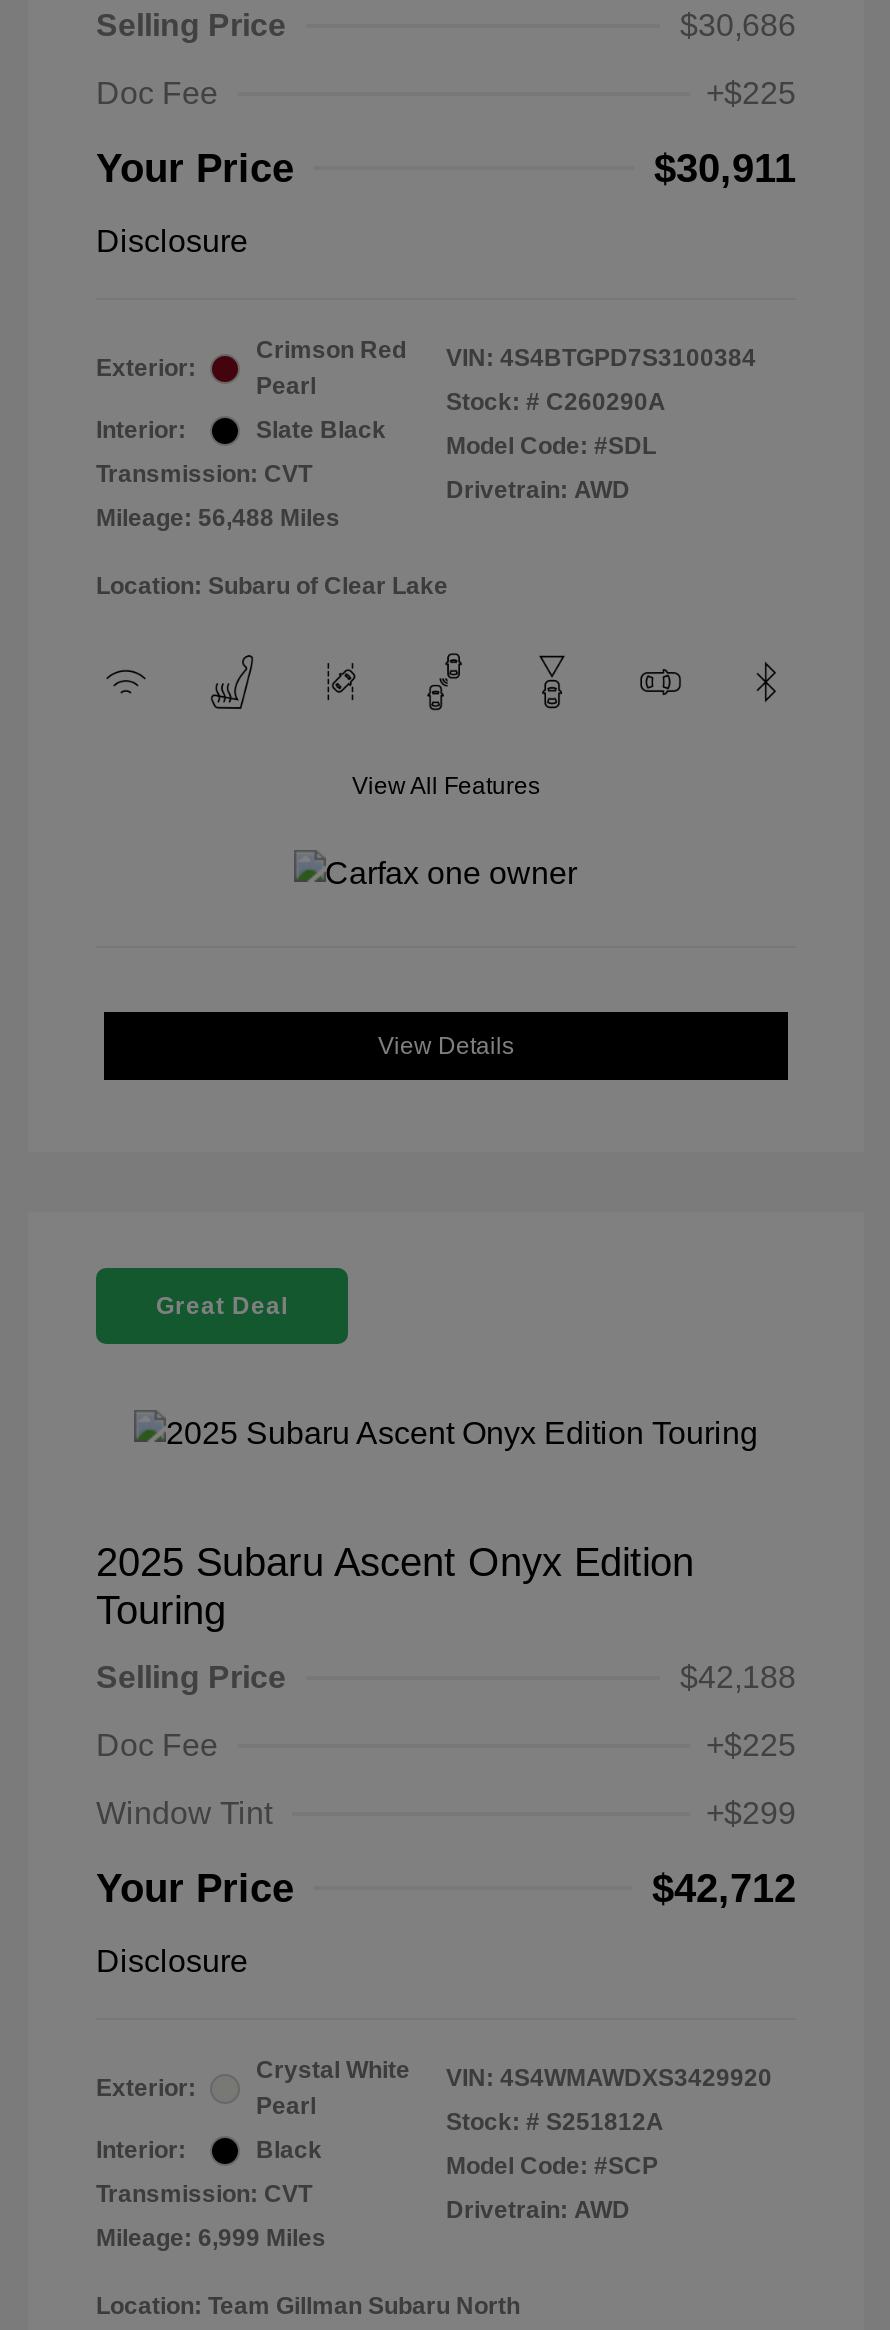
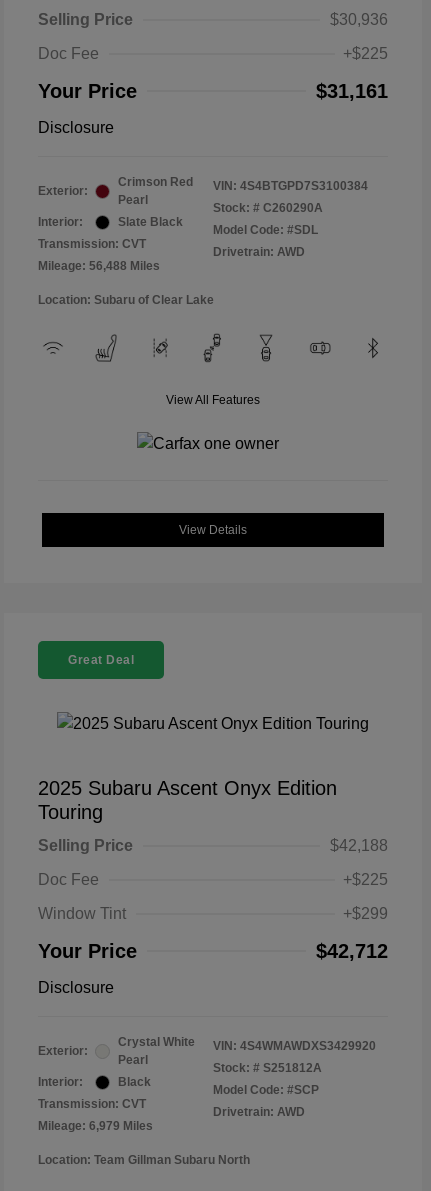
- $30,686
+ $30,936

- $30,911
+ $31,161

- Mileage: 6,999 Miles
+ Mileage: 6,979 Miles
